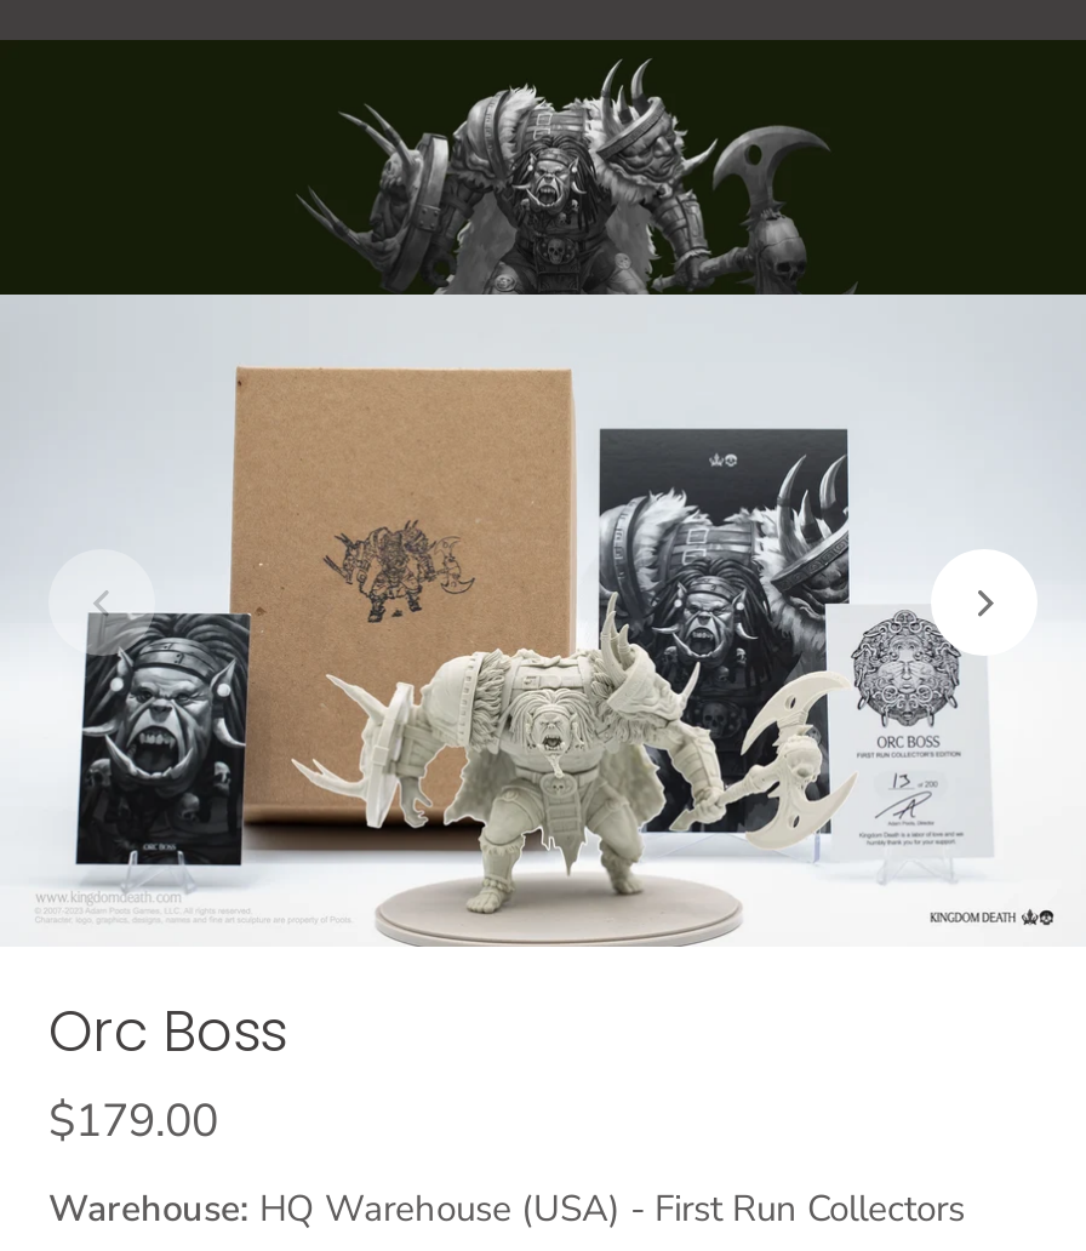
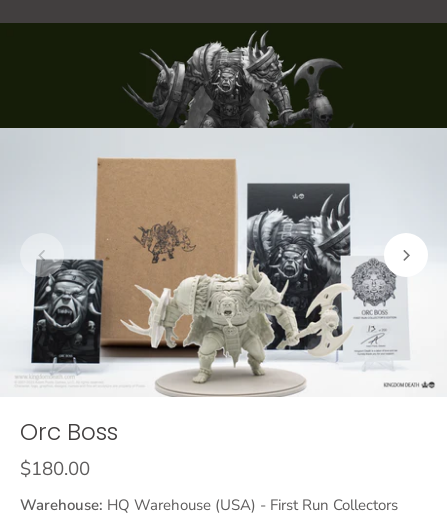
- $179.00
+ $180.00
